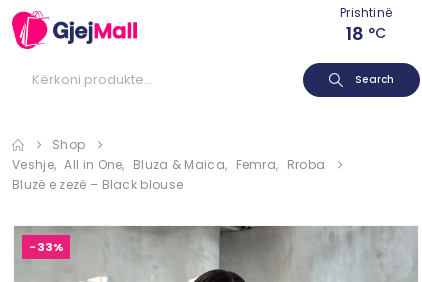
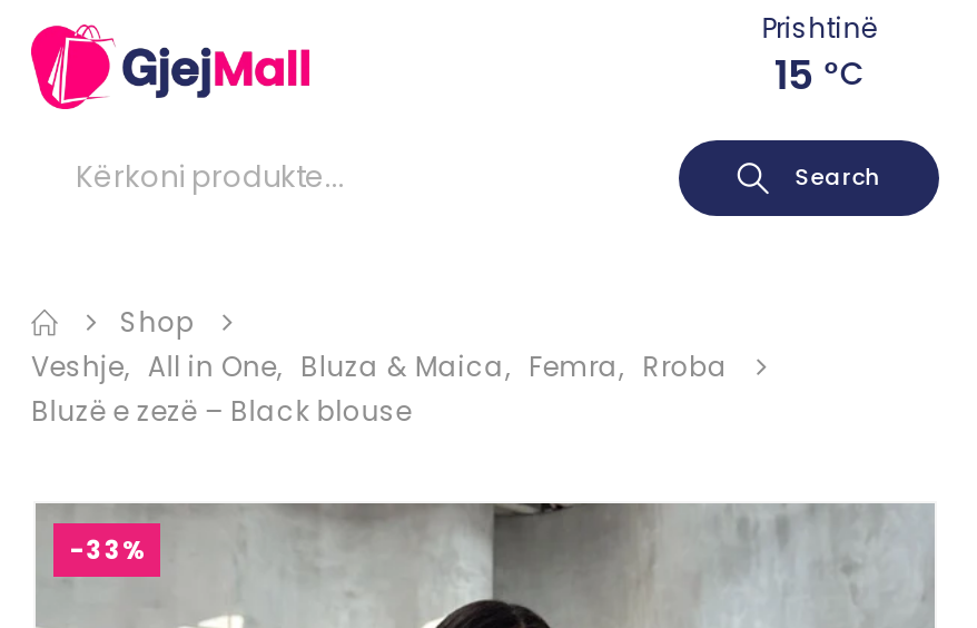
- 18 °C
+ 15 °C
